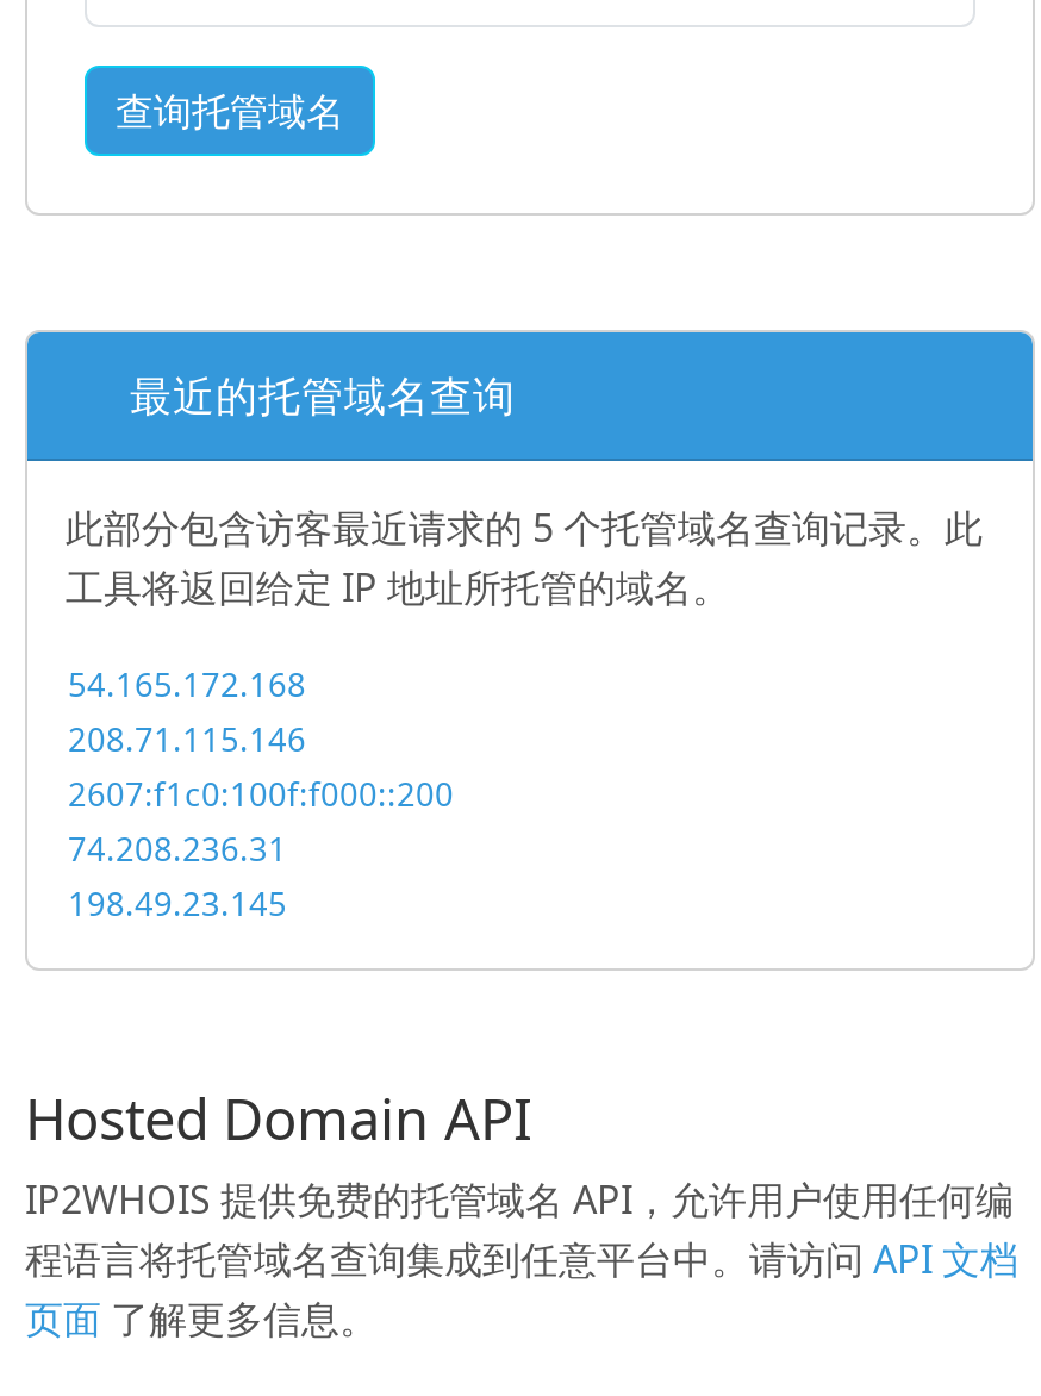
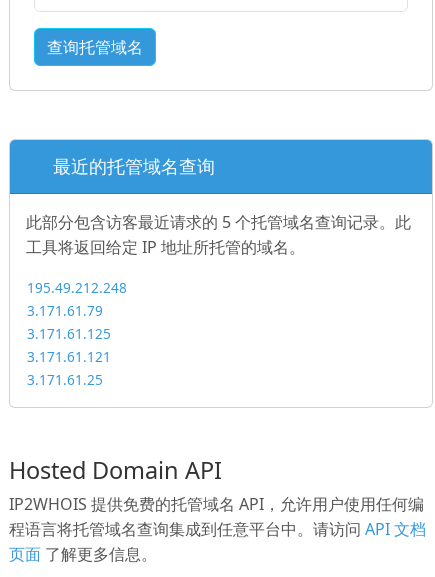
- 54.165.172.168
- 208.71.115.146
- 2607:f1c0:100f:f000::200
- 74.208.236.31
- 198.49.23.145
+ 195.49.212.248
+ 3.171.61.79
+ 3.171.61.125
+ 3.171.61.121
+ 3.171.61.25
